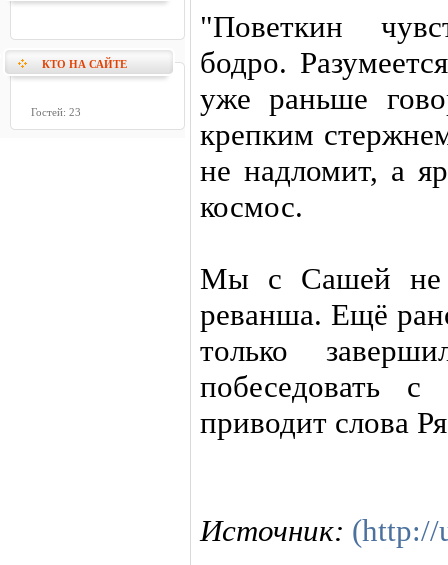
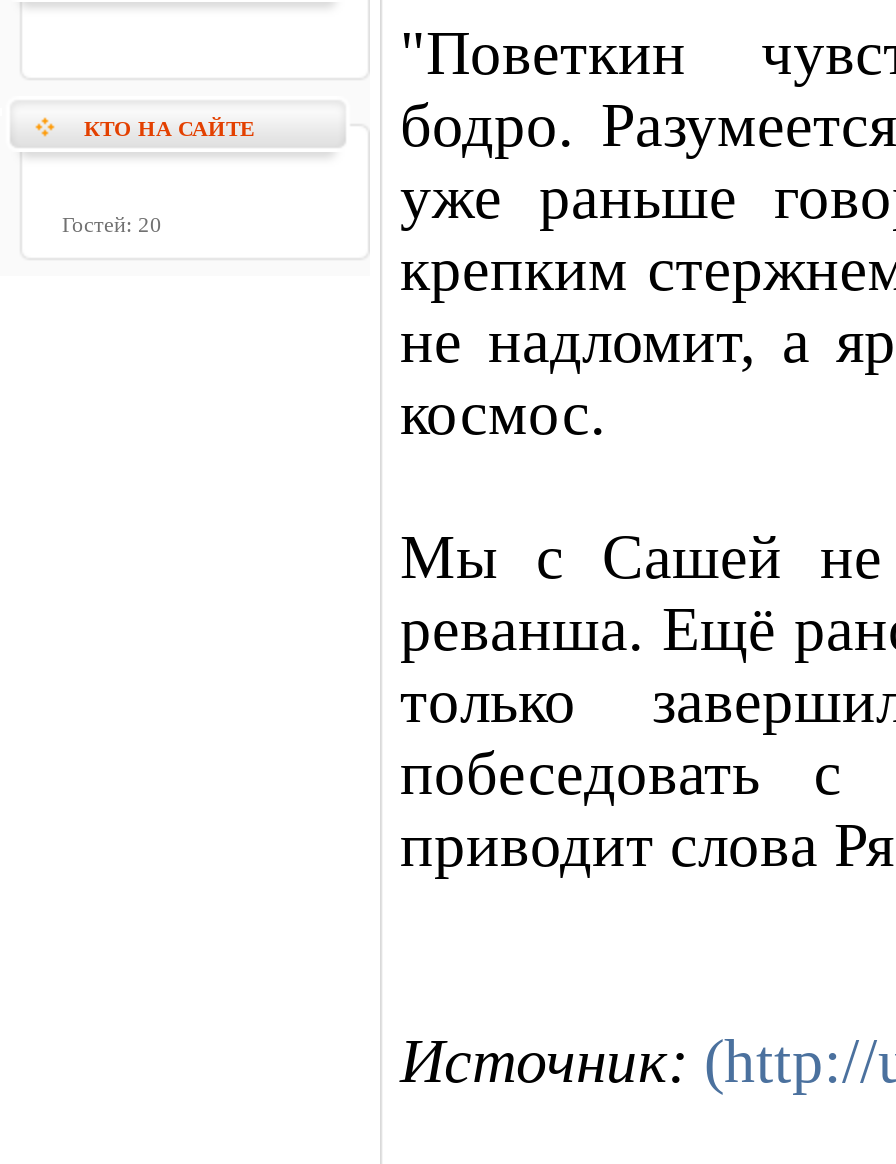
- Гостей: 23
+ Гостей: 20
